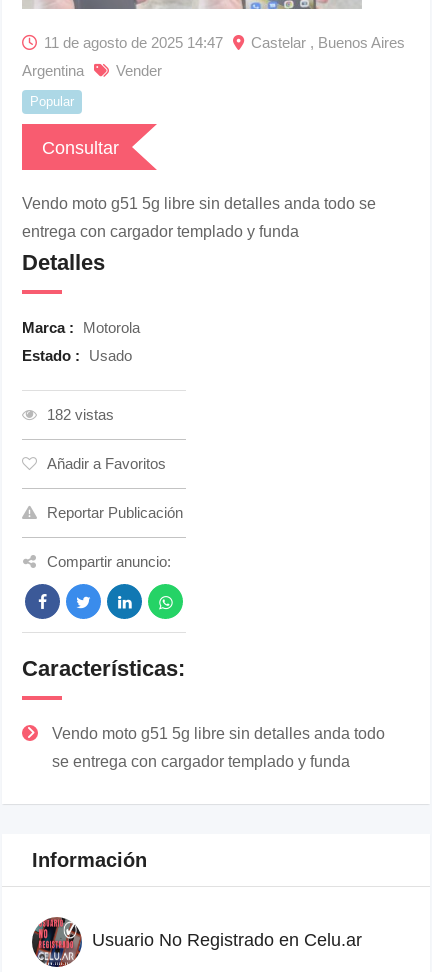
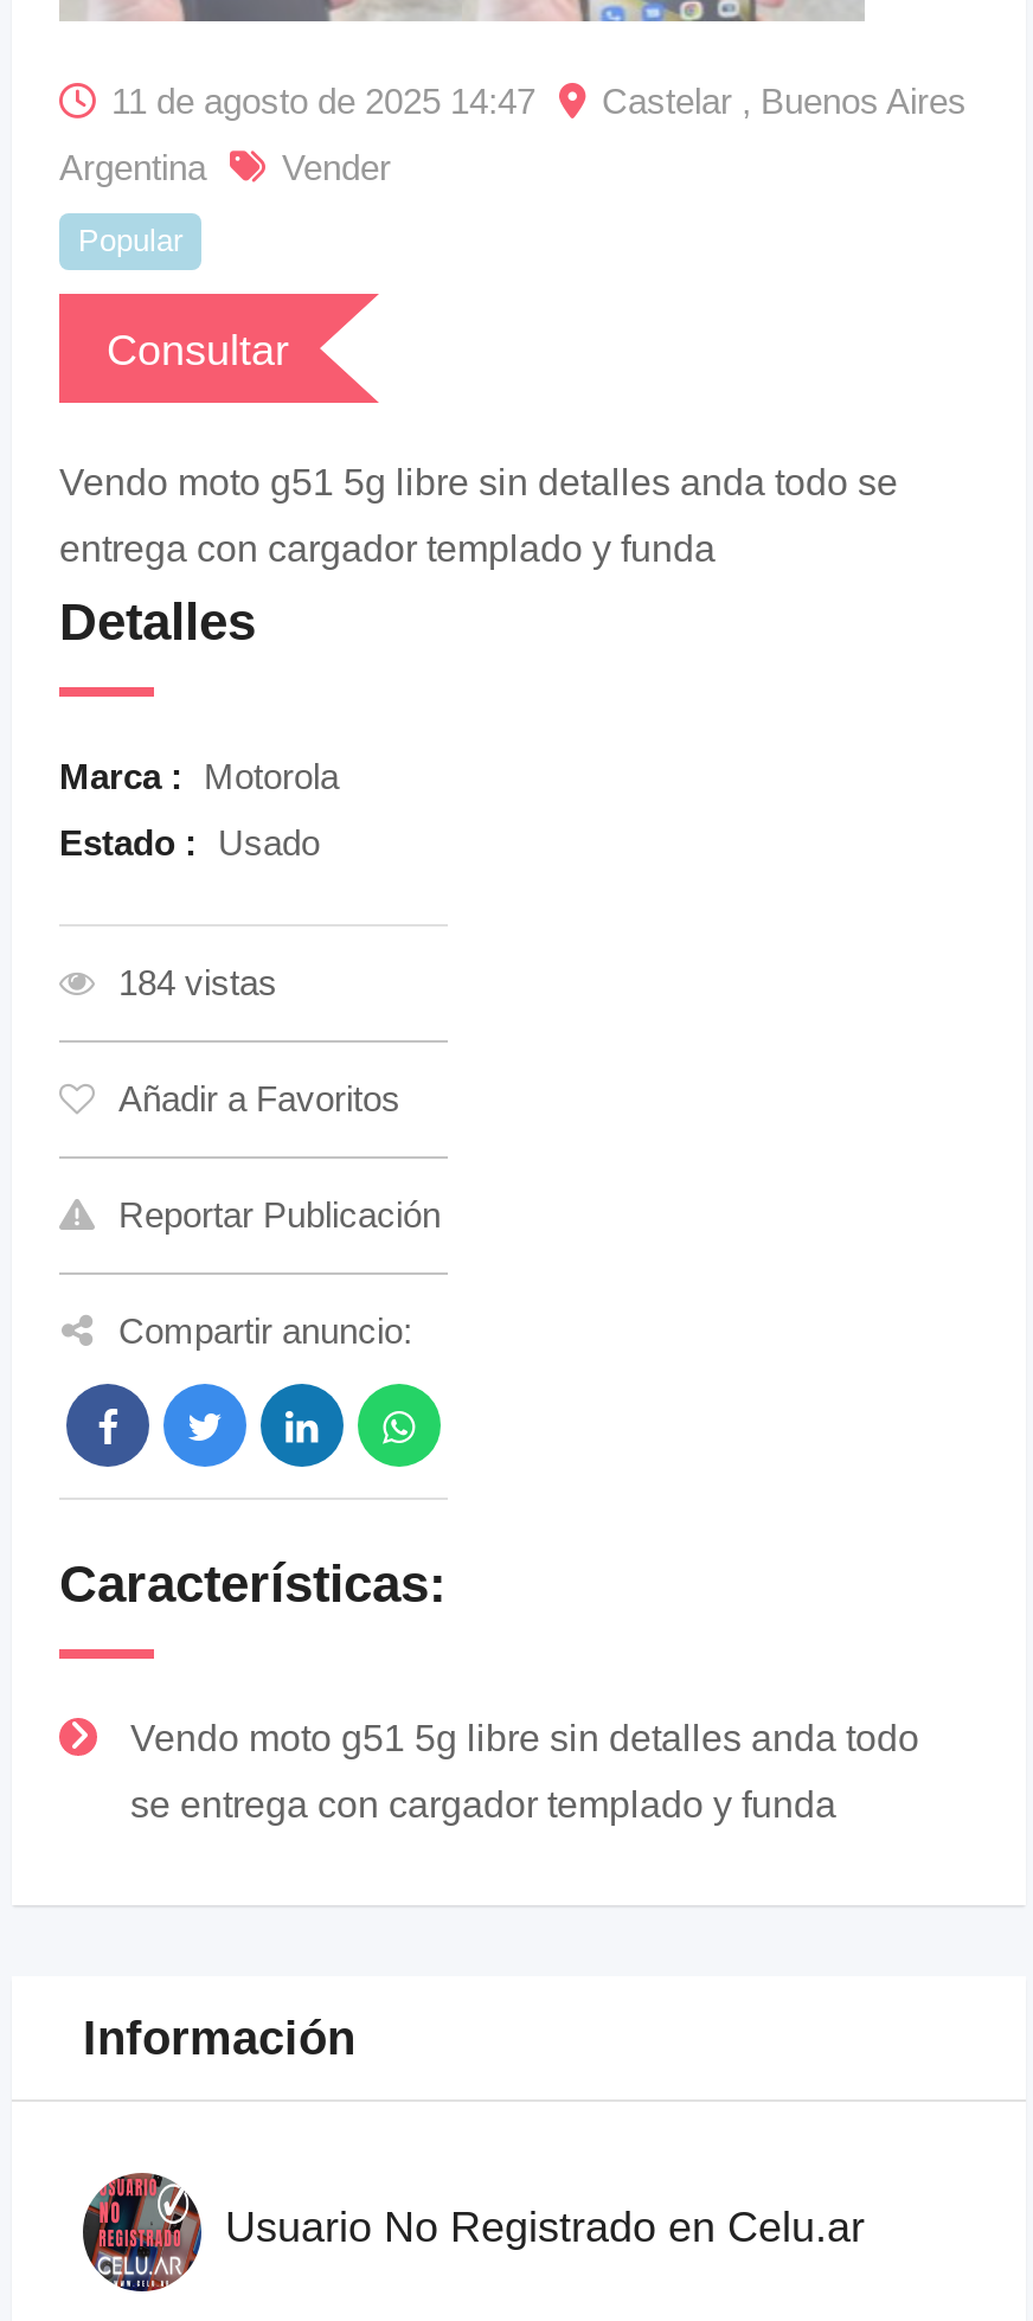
- 182 vistas
+ 184 vistas
